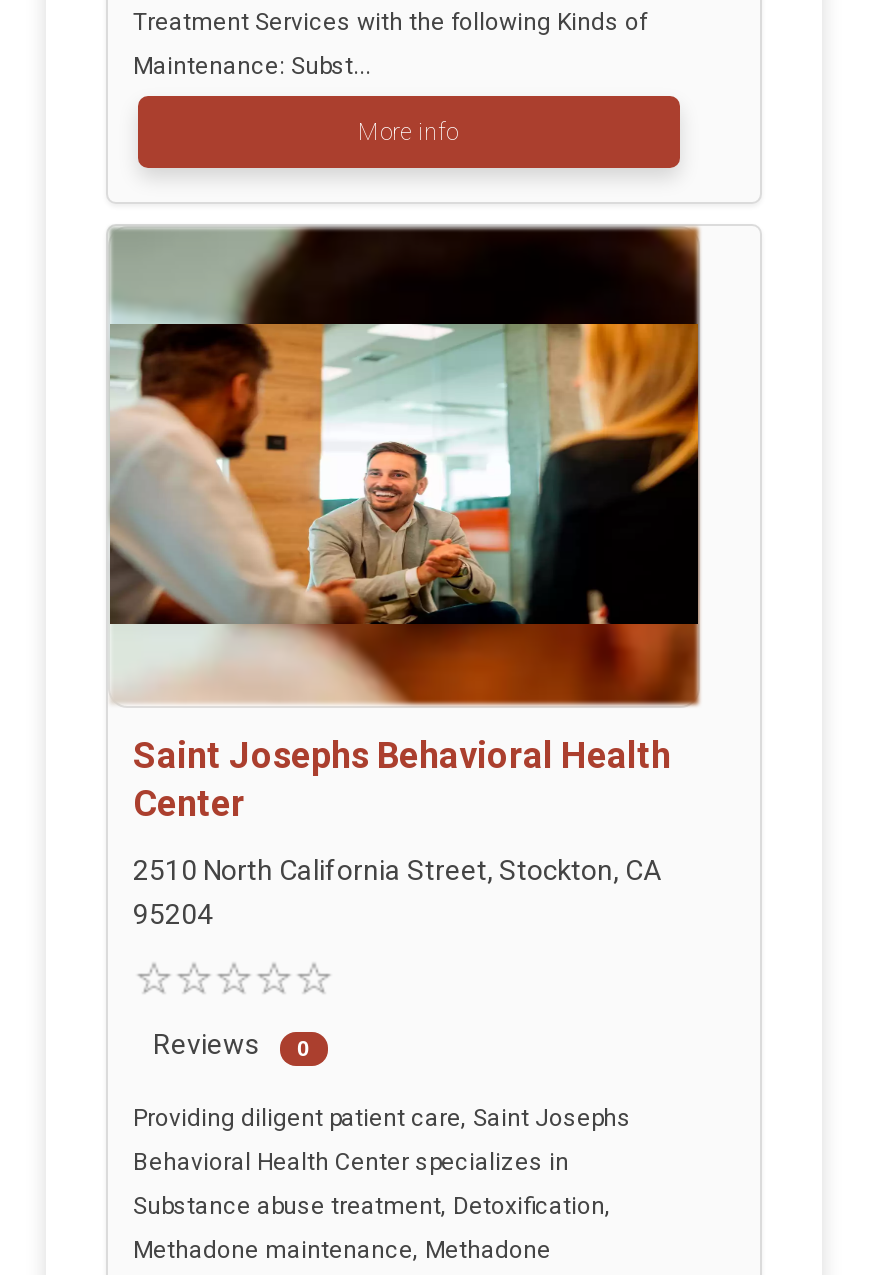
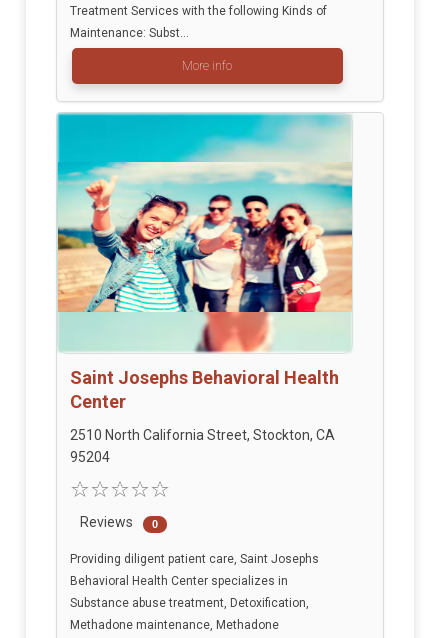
- [image]
+ [image]
